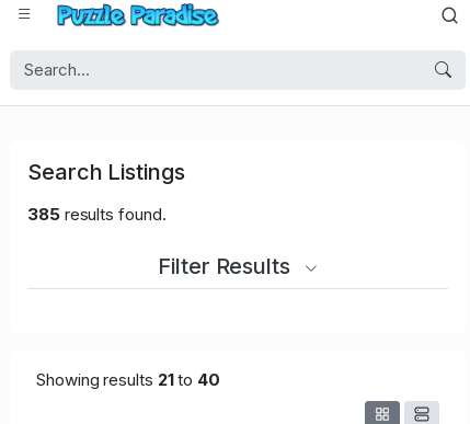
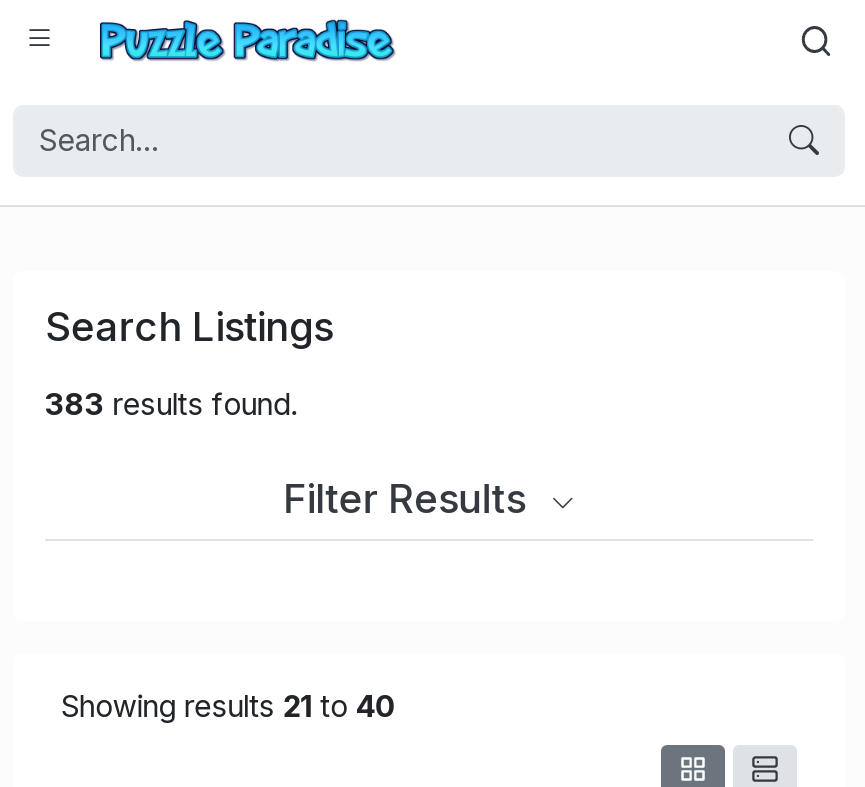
- 385 results found.
+ 383 results found.
